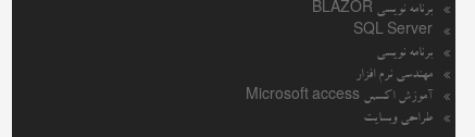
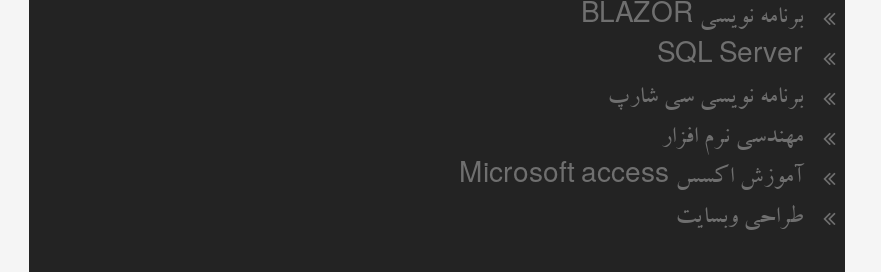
- برنامه نویسی
+ برنامه نویسی سی شارپ
